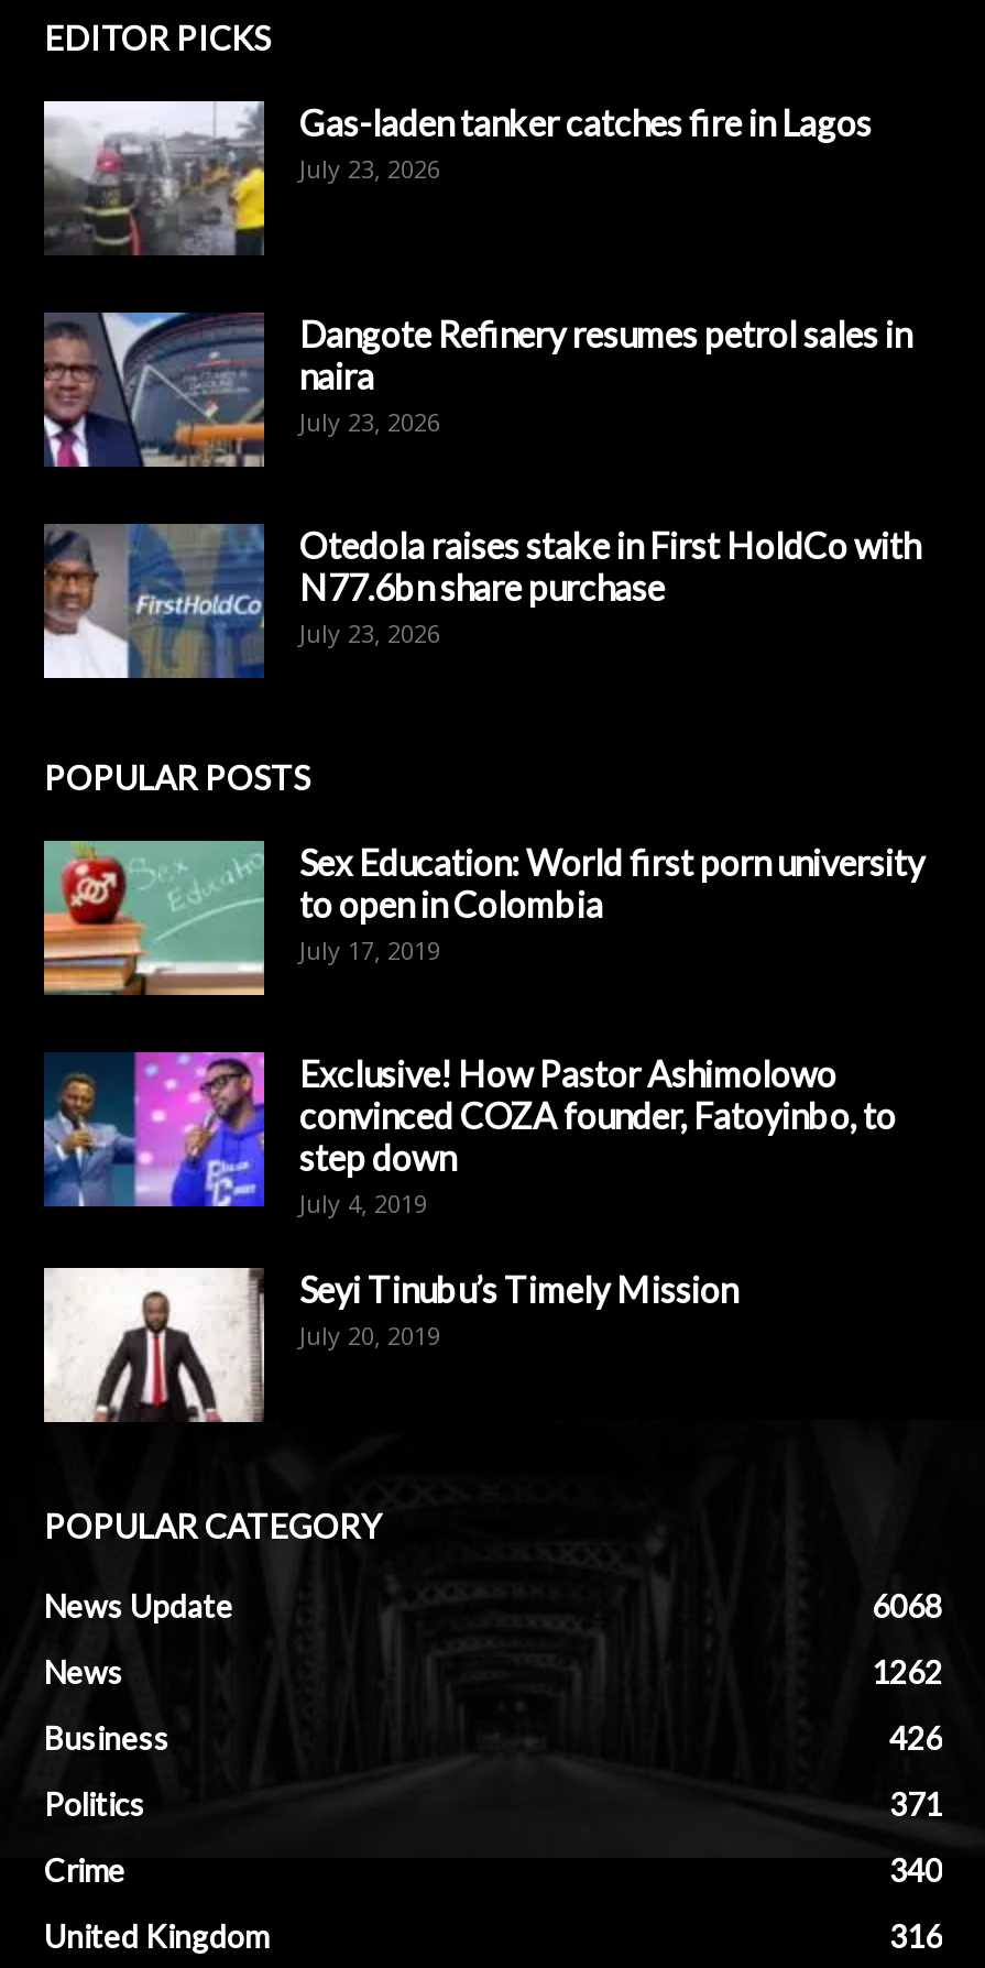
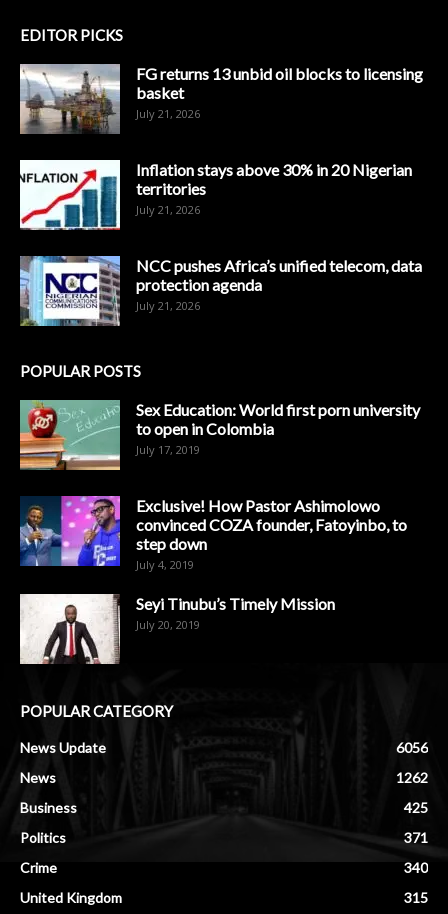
- [image]
- Gas-laden tanker catches fire in Lagos
- July 23, 2026
+ [image]
+ FG returns 13 unbid oil blocks to licensing
+ basket
+ July 21, 2026

- [image]
- Dangote Refinery resumes petrol sales in
- naira
- July 23, 2026
+ [image]
+ Inflation stays above 30% in 20 Nigerian
+ territories
+ July 21, 2026

- [image]
- Otedola raises stake in First HoldCo with
- N77.6bn share purchase
- July 23, 2026
+ [image]
+ NCC pushes Africa’s unified telecom, data
+ protection agenda
+ July 21, 2026

- 6068
+ 6056

- 426
+ 425

- 316
+ 315
